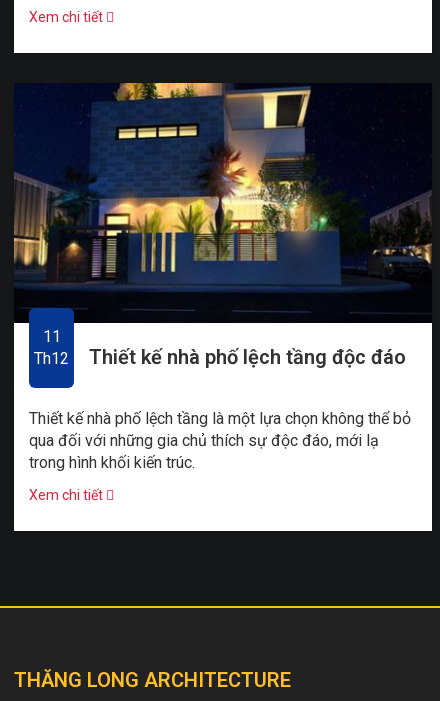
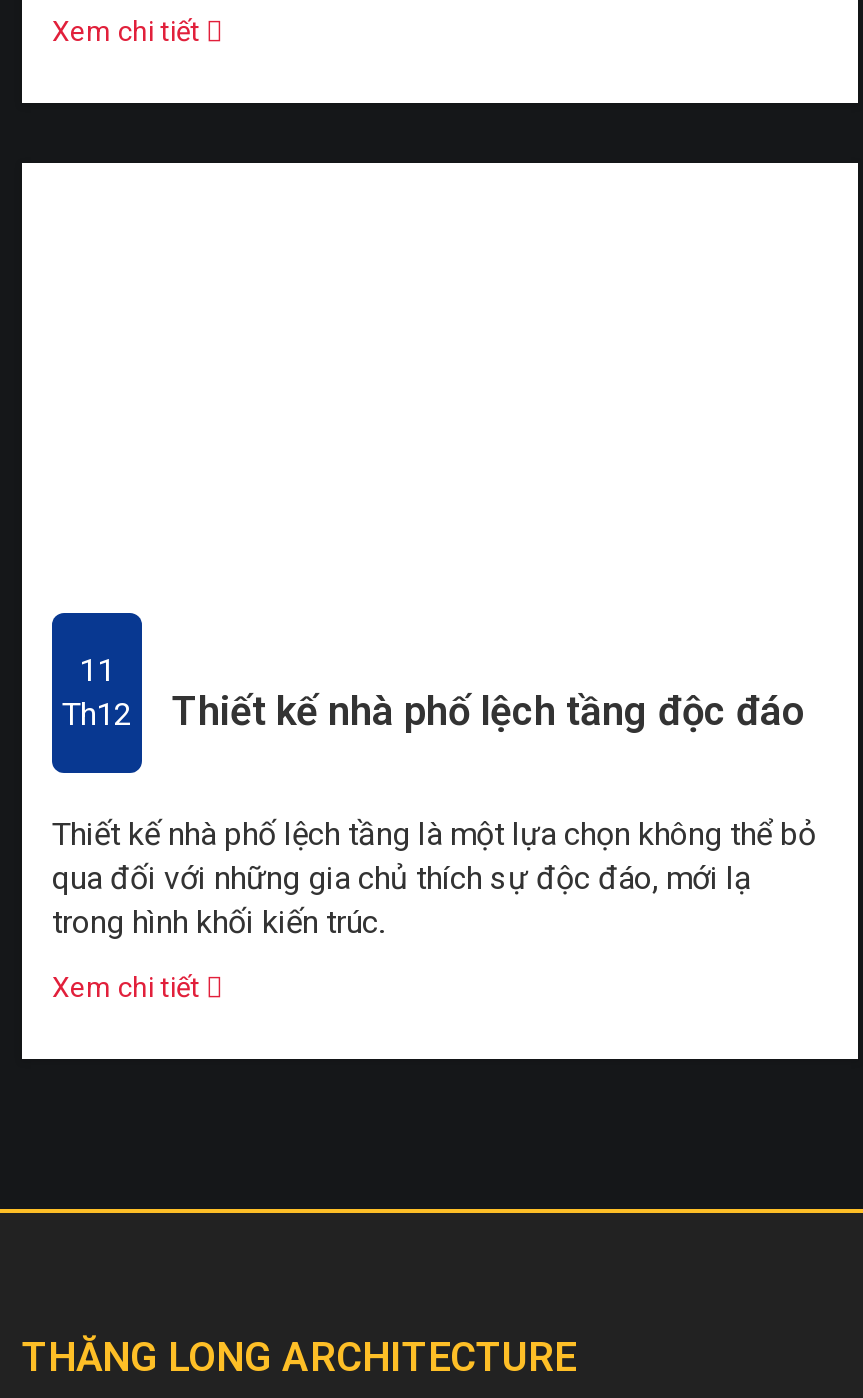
- [image]
